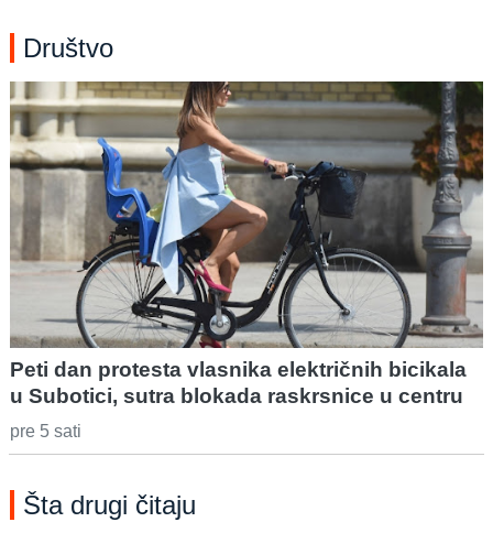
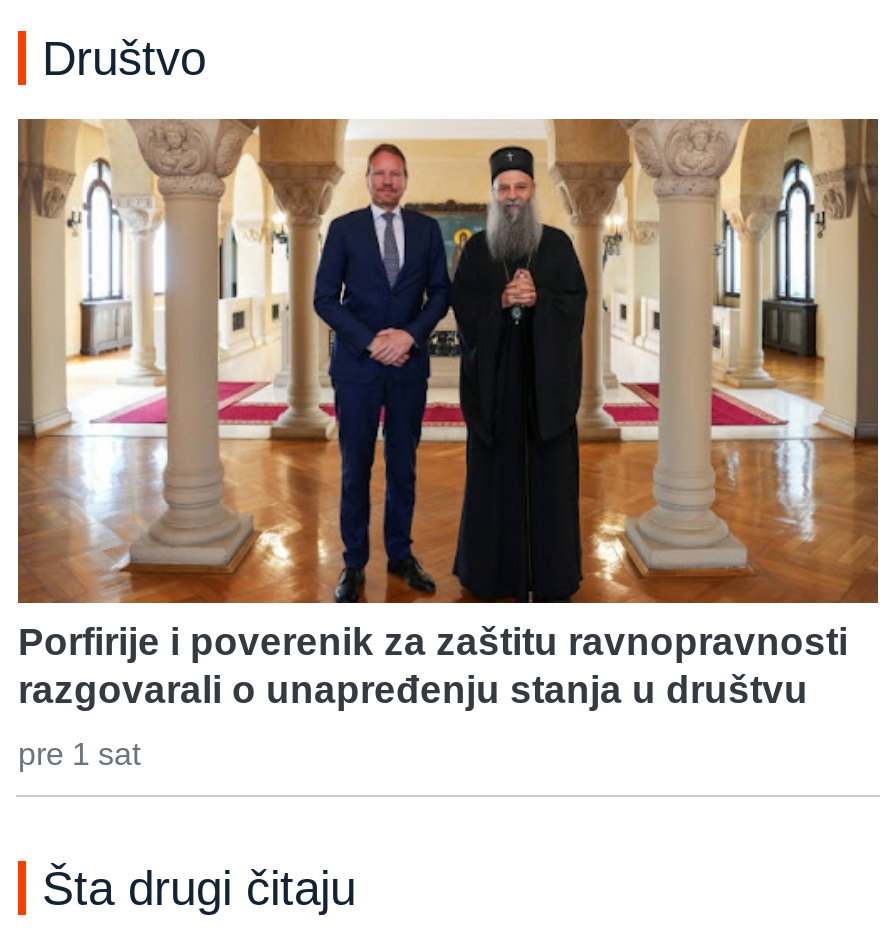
- [image]
- Peti dan protesta vlasnika električnih bicikala
- u Subotici, sutra blokada raskrsnice u centru
+ [image]
+ Porfirije i poverenik za zaštitu ravnopravnosti
+ razgovarali o unapređenju stanja u društvu

- pre 5 sati
+ pre 1 sat
